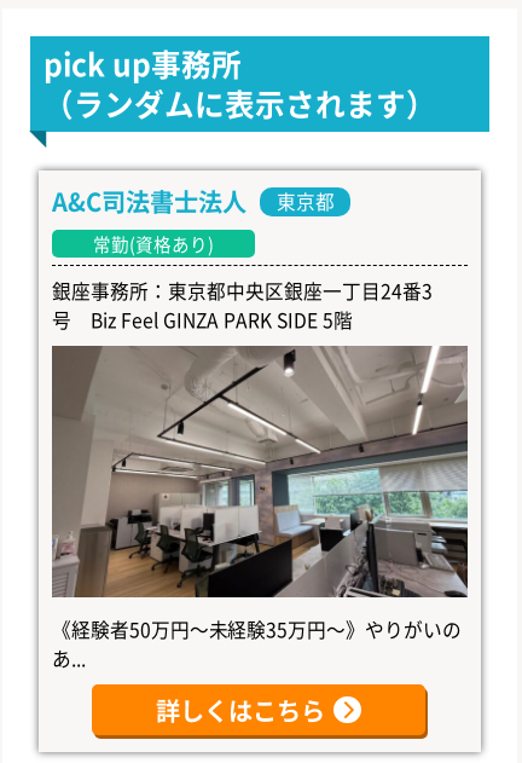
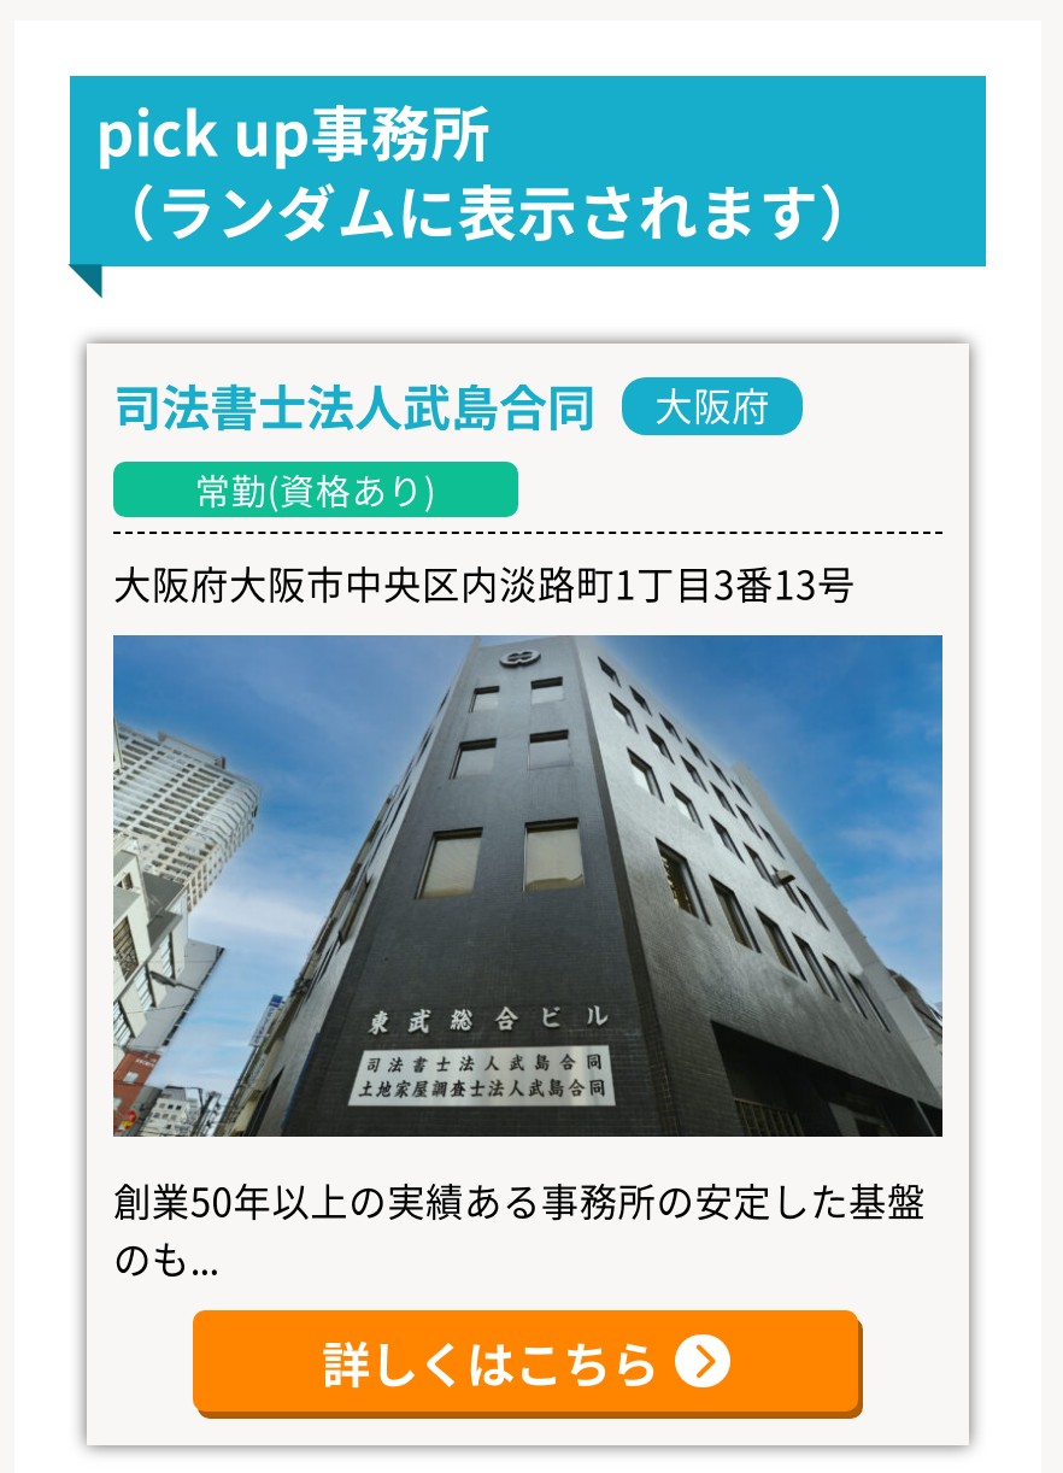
- A&C司法書士法人
- 東京都
+ 司法書士法人武島合同
+ 大阪府

- 銀座事務所：東京都中央区銀座一丁目24番3
- 号 Biz Feel GINZA PARK SIDE 5階
+ 大阪府大阪市中央区内淡路町1丁目3番13号

- [image]
- 《経験者50万円～未経験35万円～》やりがいの
- あ...
+ [image]
+ 創業50年以上の実績ある事務所の安定した基盤
+ のも...
